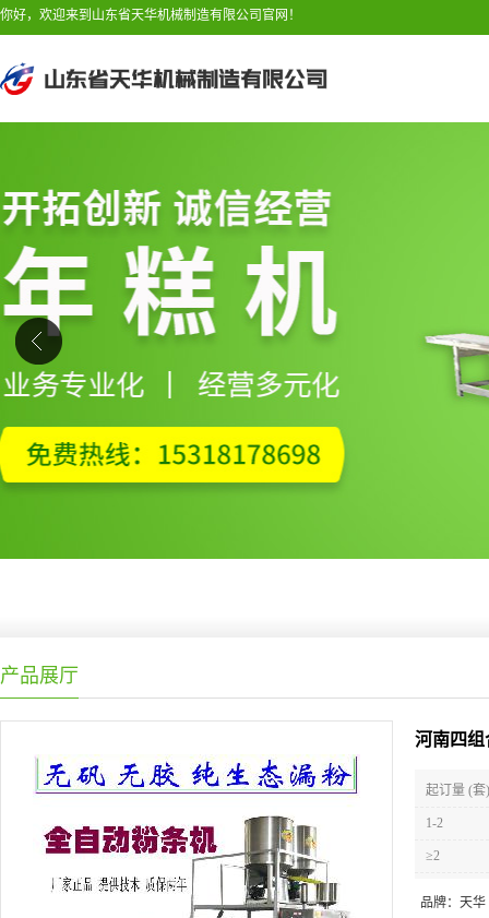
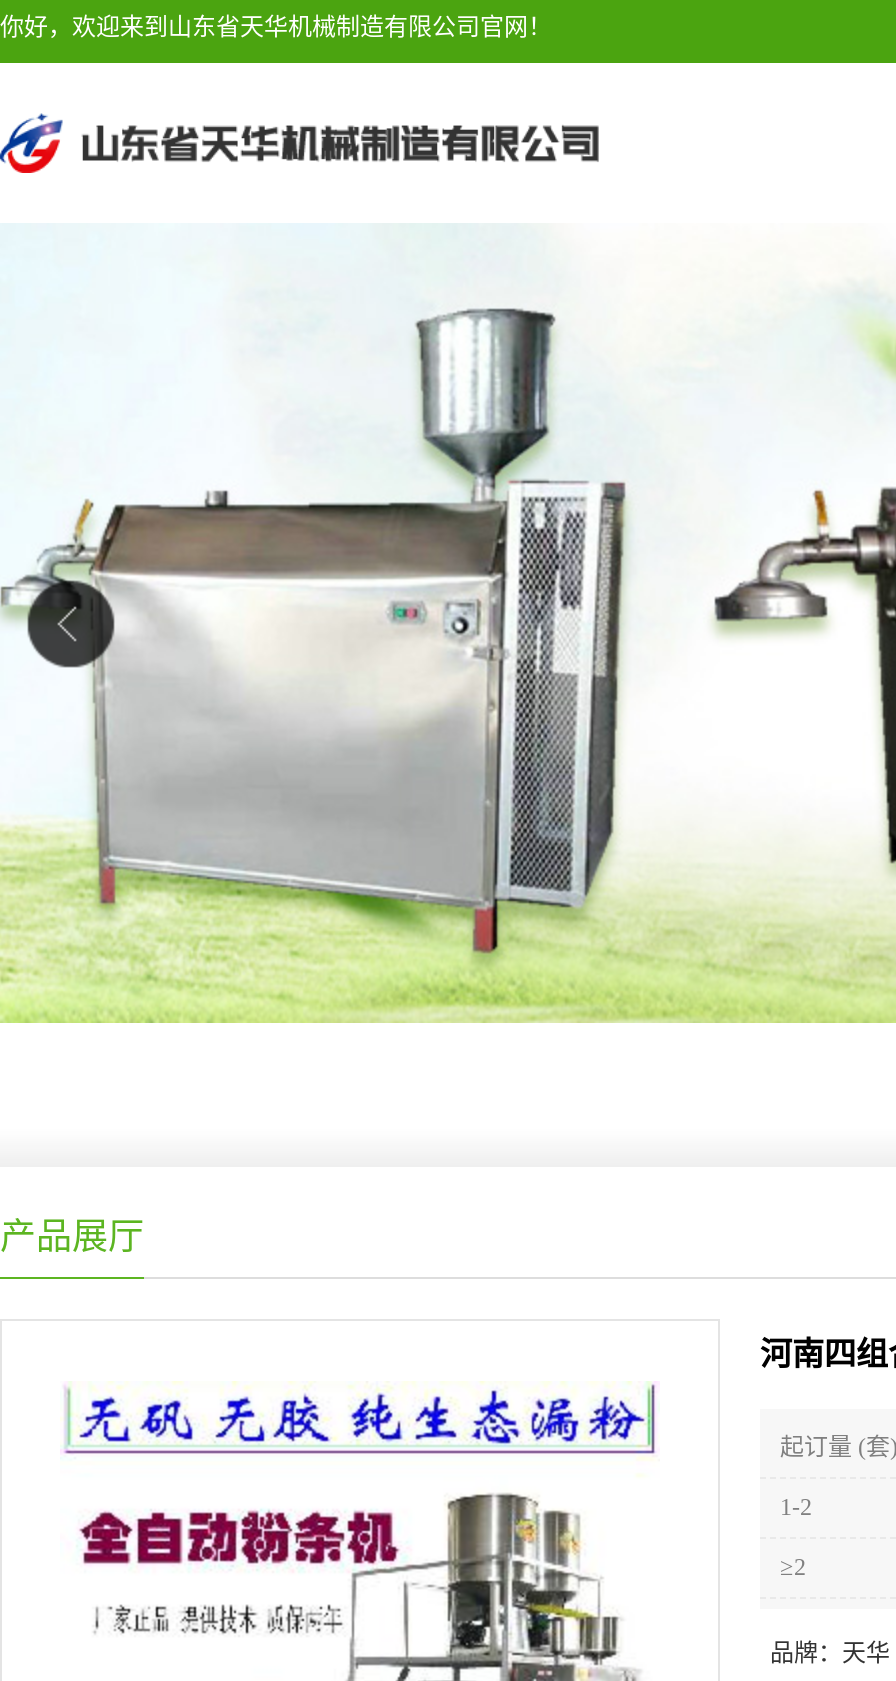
- [image]
+ [image]
